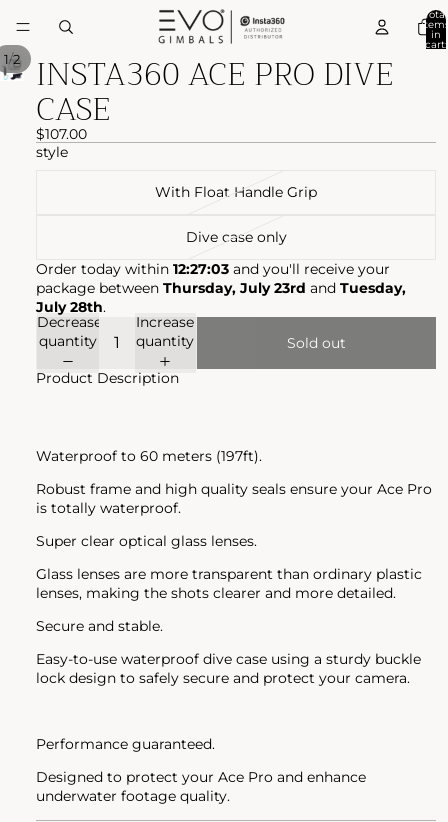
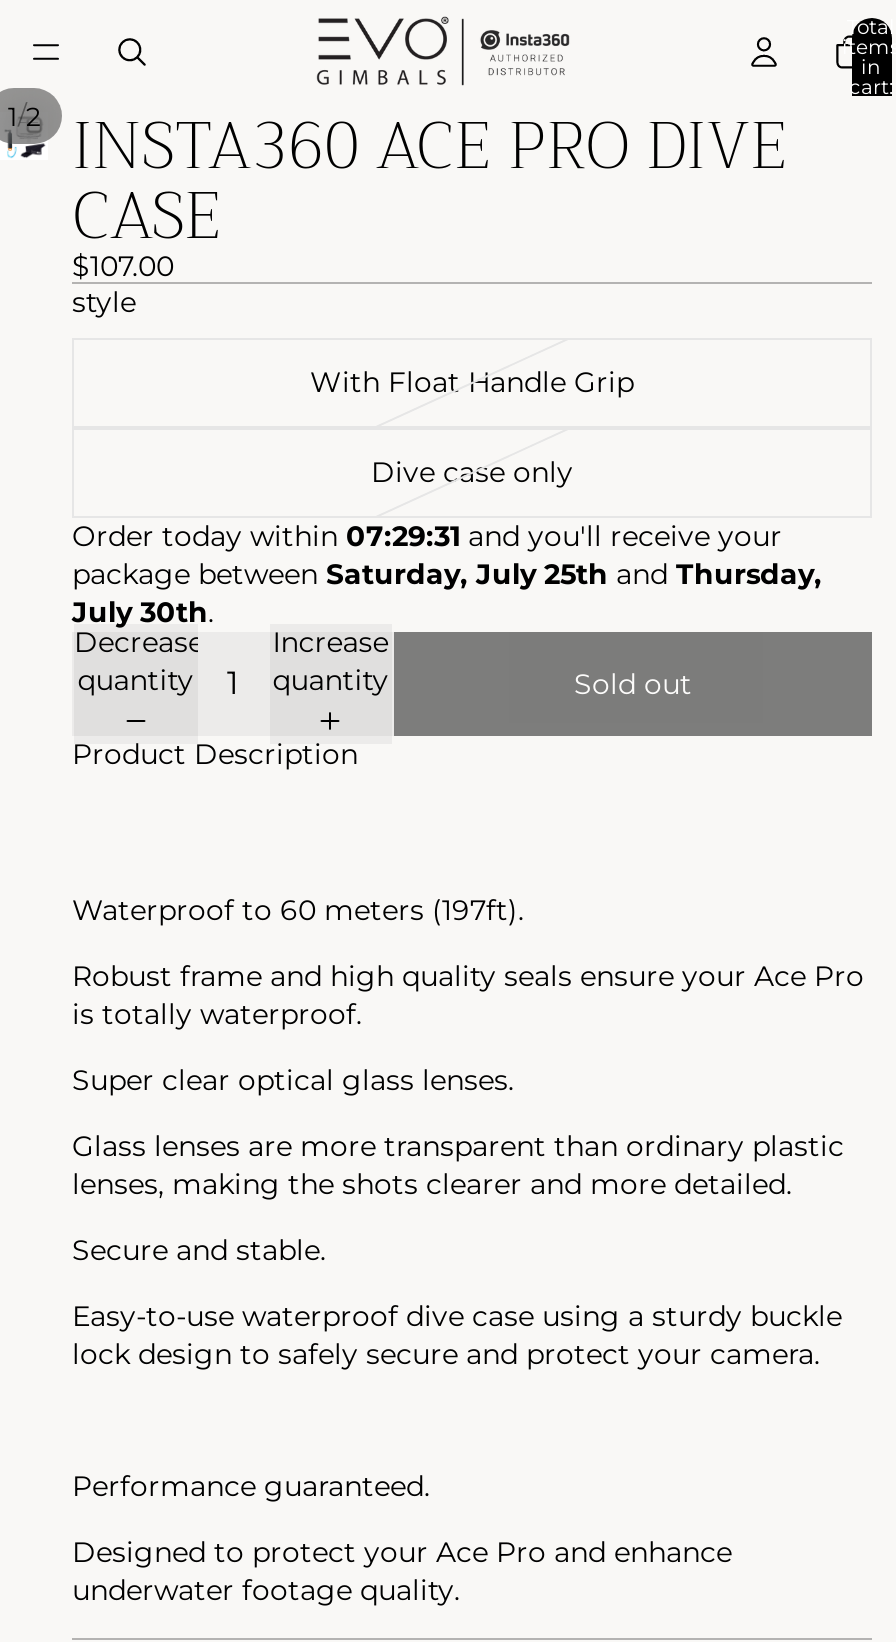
- Order today within 12:27:03 and you'll receive your
+ Order today within 07:29:31 and you'll receive your

- package between Thursday, July 23rd and Tuesday,
+ package between Saturday, July 25th and Thursday,

- July 28th.
+ July 30th.
